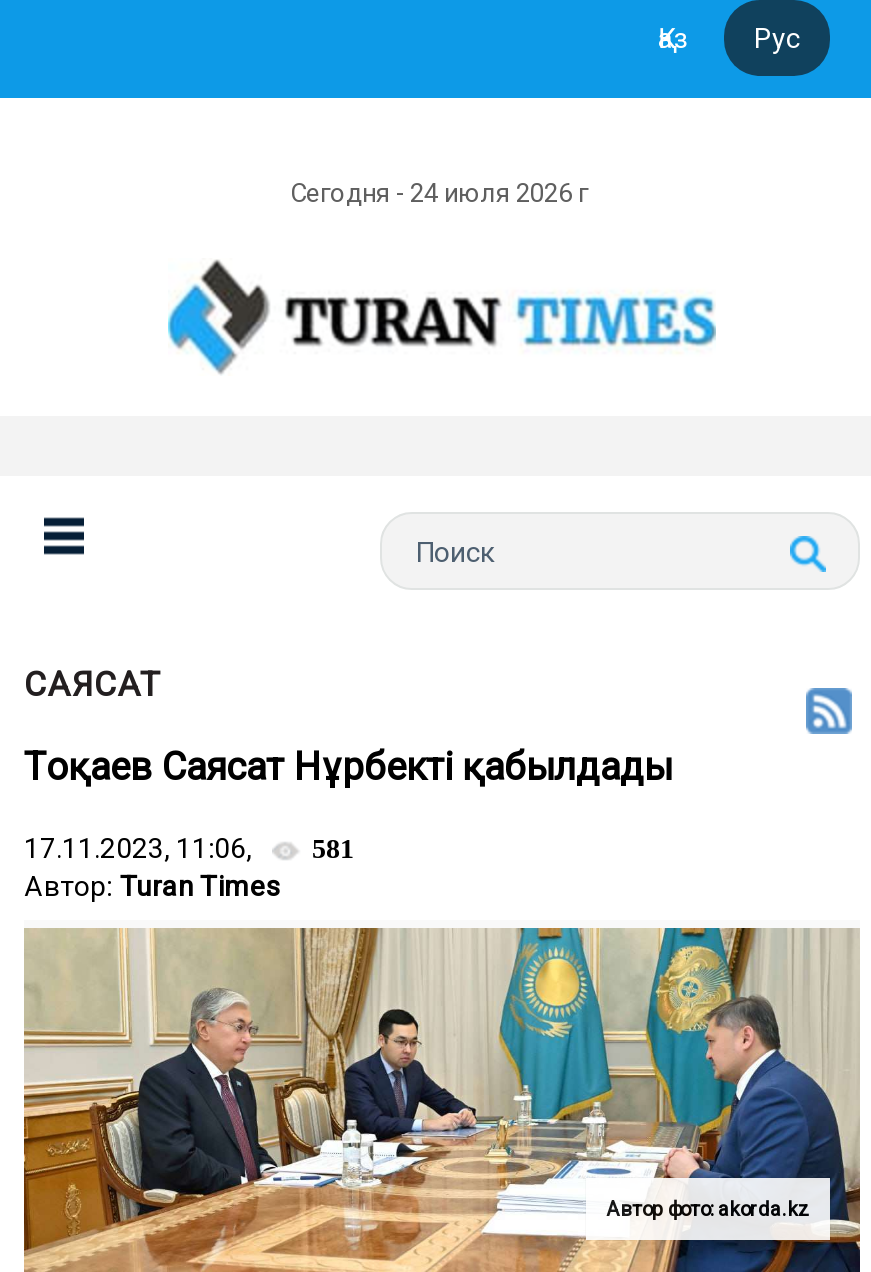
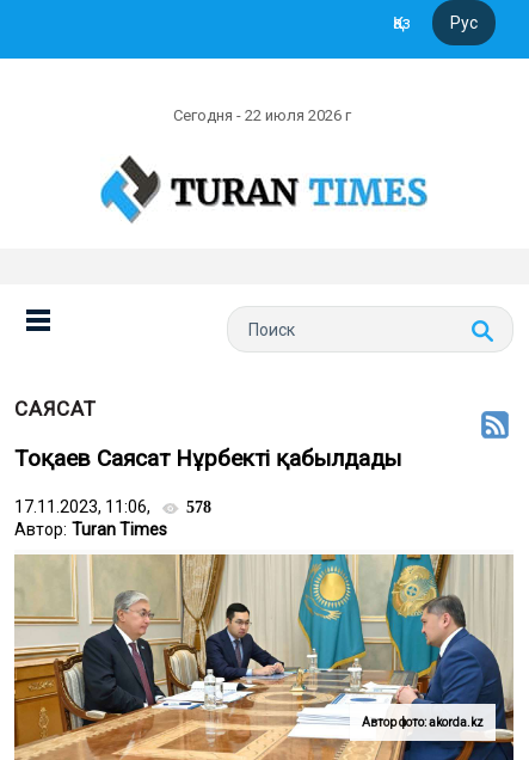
- Сегодня - 24 июля 2026 г
+ Сегодня - 22 июля 2026 г

- 17.11.2023, 11:06, 581
+ 17.11.2023, 11:06, 578
